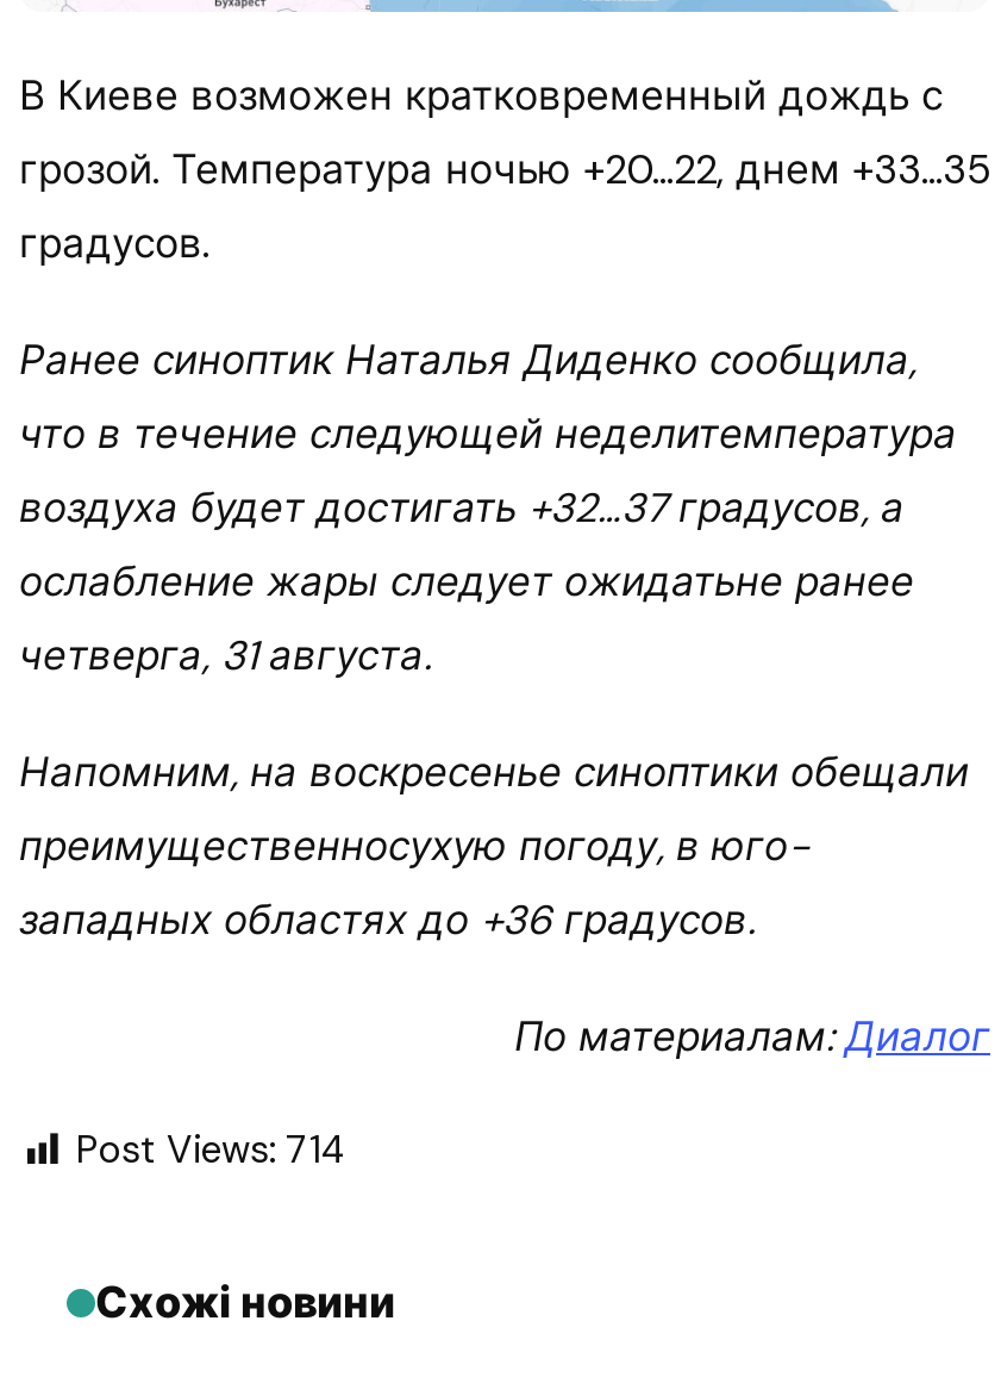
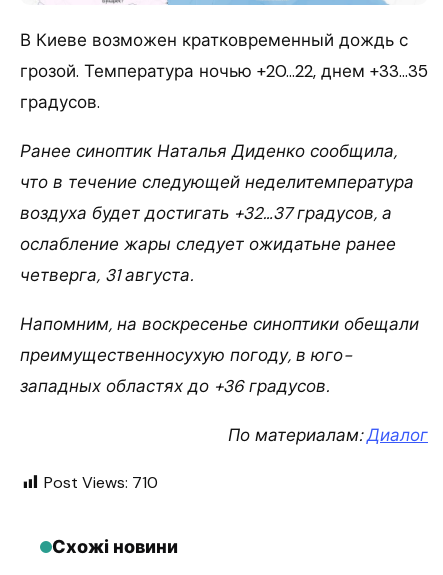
- Post Views: 714
+ Post Views: 710
